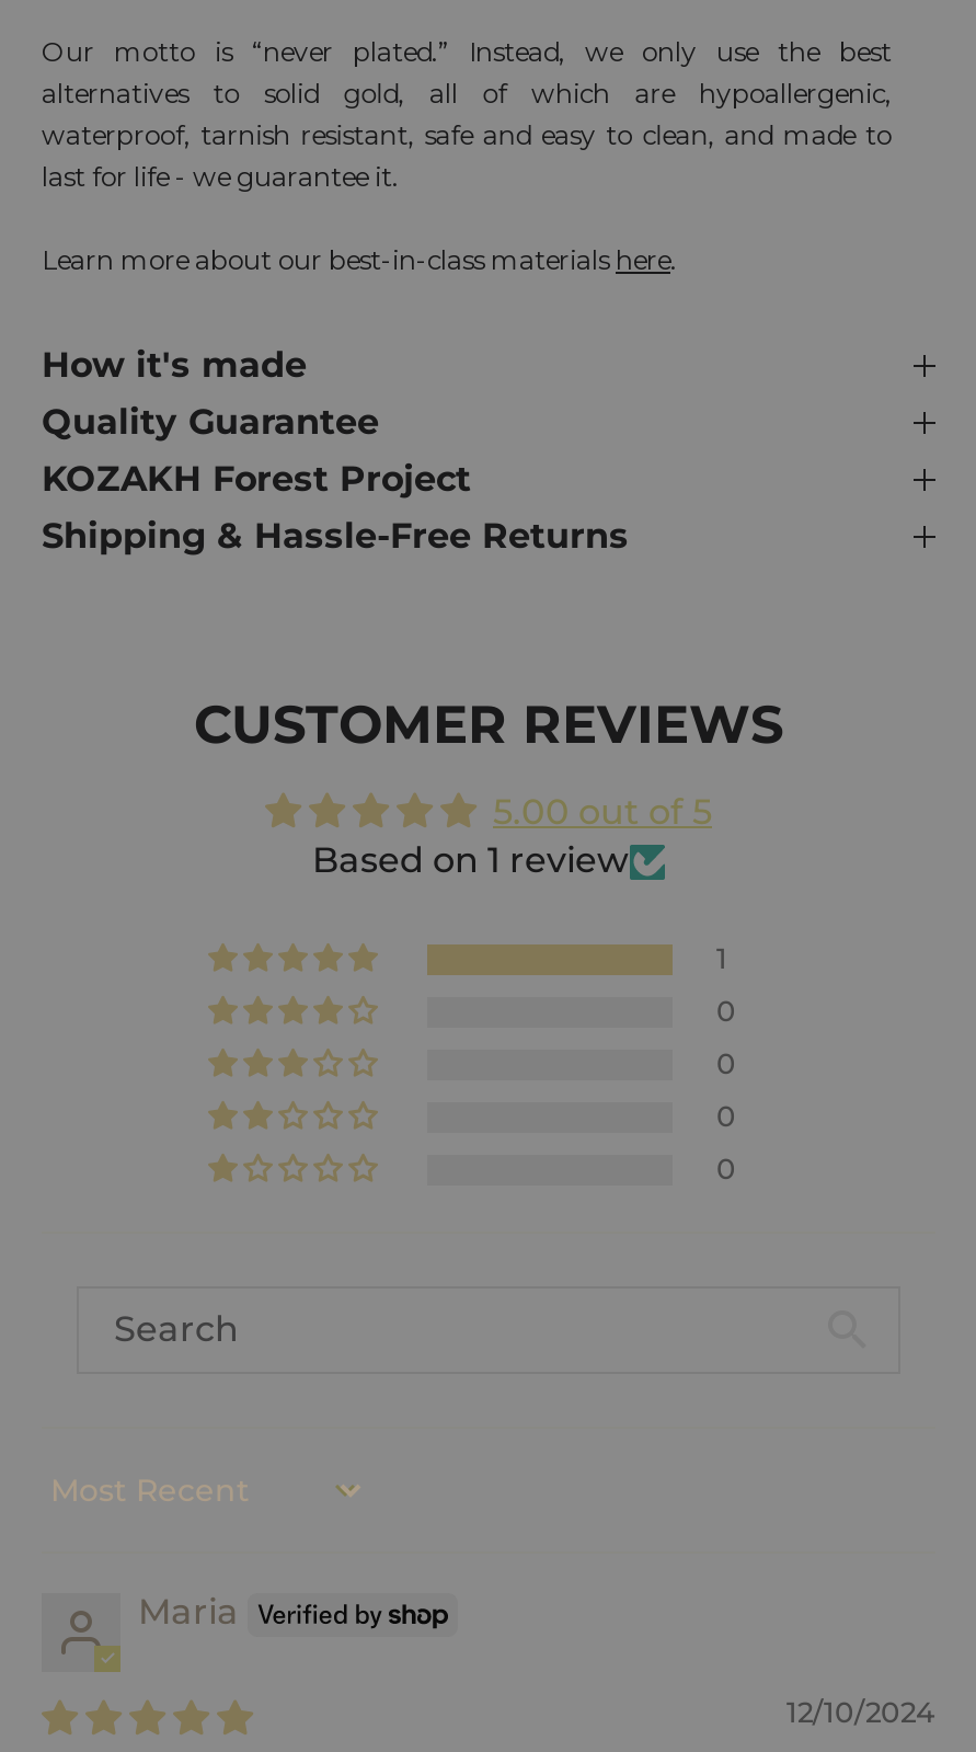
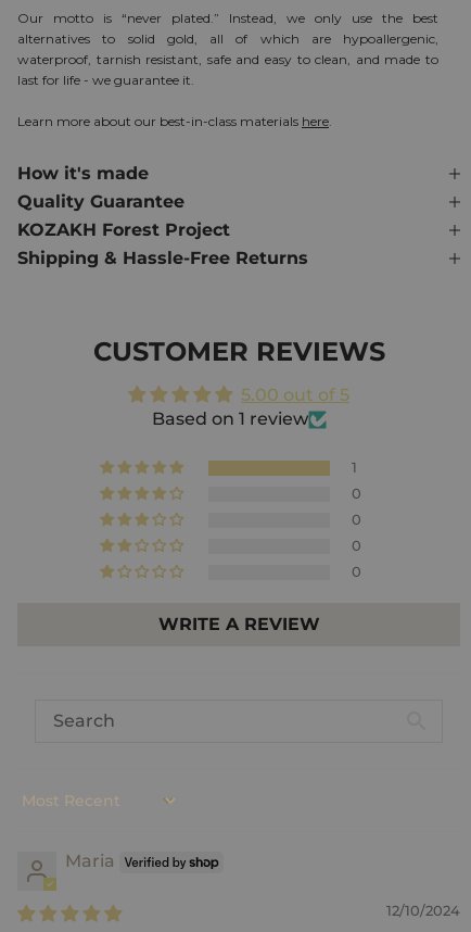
+ WRITE A REVIEW
